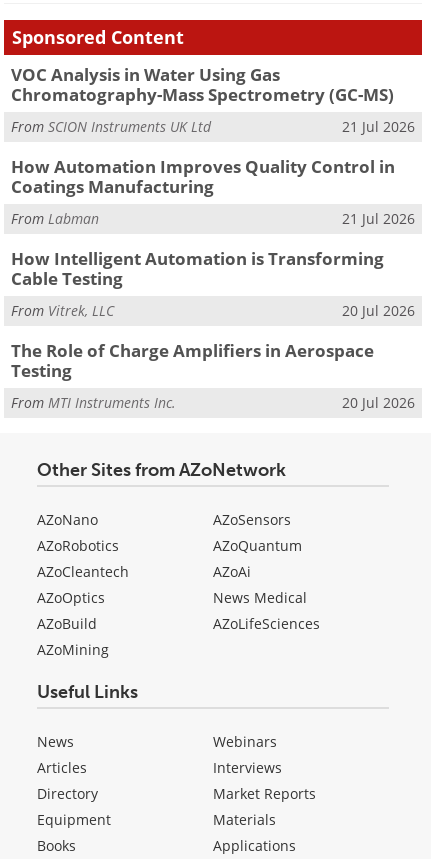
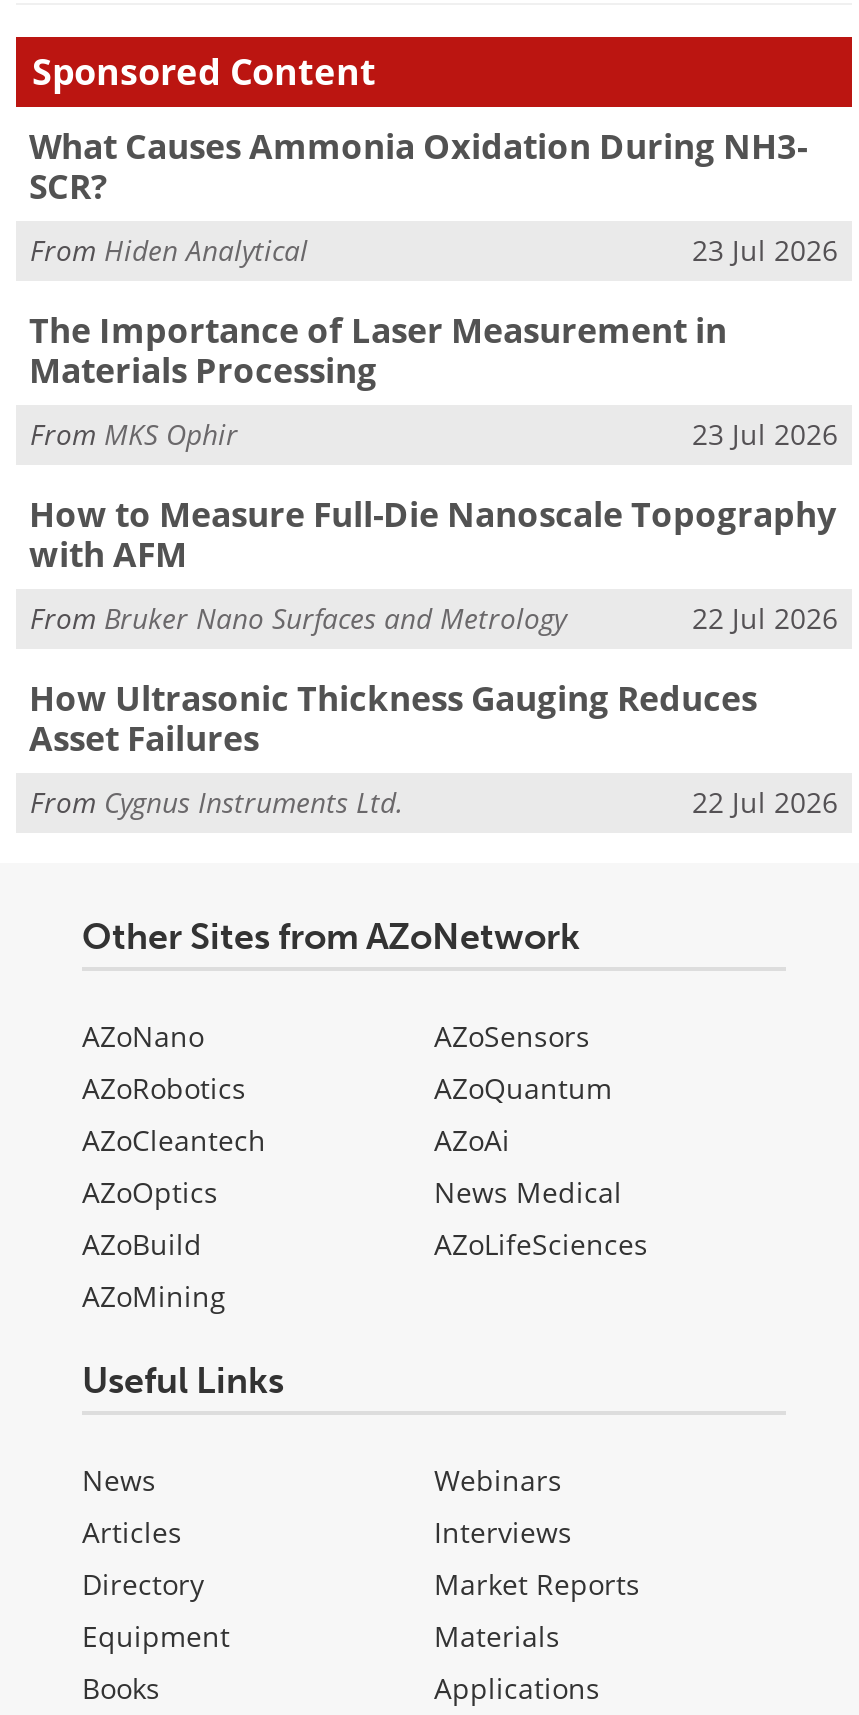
- VOC Analysis in Water Using Gas
- Chromatography-Mass Spectrometry (GC-MS)
+ What Causes Ammonia Oxidation During NH3-
+ SCR?

- From SCION Instruments UK Ltd
- 21 Jul 2026
+ From Hiden Analytical
+ 23 Jul 2026

- How Automation Improves Quality Control in
- Coatings Manufacturing
+ The Importance of Laser Measurement in
+ Materials Processing

- From Labman
- 21 Jul 2026
+ From MKS Ophir
+ 23 Jul 2026

- How Intelligent Automation is Transforming
- Cable Testing
+ How to Measure Full-Die Nanoscale Topography
+ with AFM

- From Vitrek, LLC
- 20 Jul 2026
+ From Bruker Nano Surfaces and Metrology
+ 22 Jul 2026

- The Role of Charge Amplifiers in Aerospace
- Testing
+ How Ultrasonic Thickness Gauging Reduces
+ Asset Failures

- From MTI Instruments Inc.
- 20 Jul 2026
+ From Cygnus Instruments Ltd.
+ 22 Jul 2026
